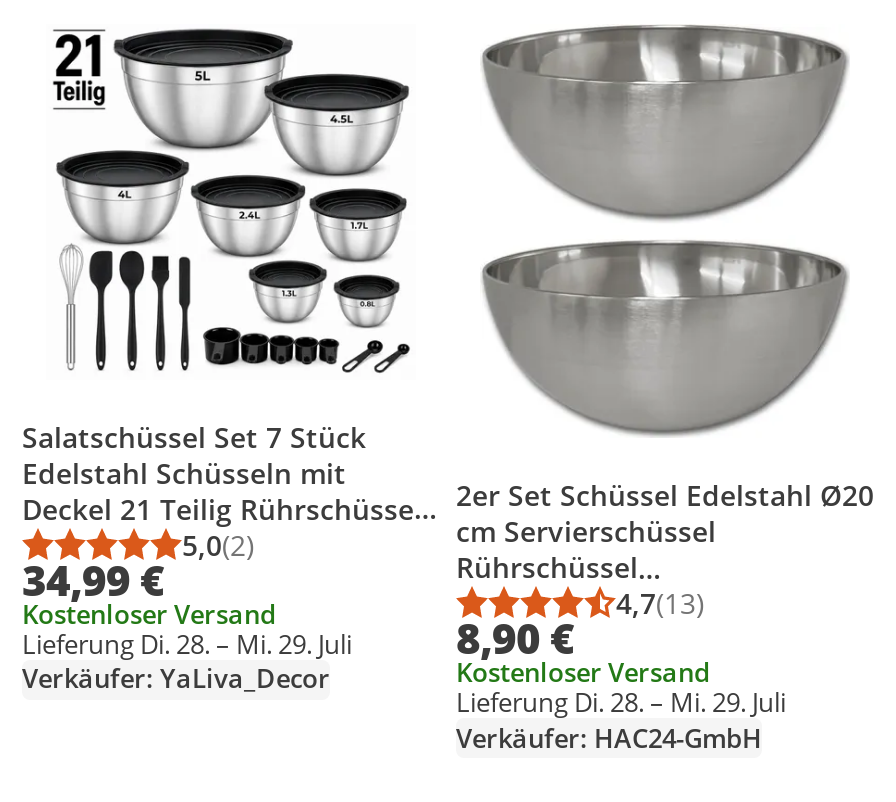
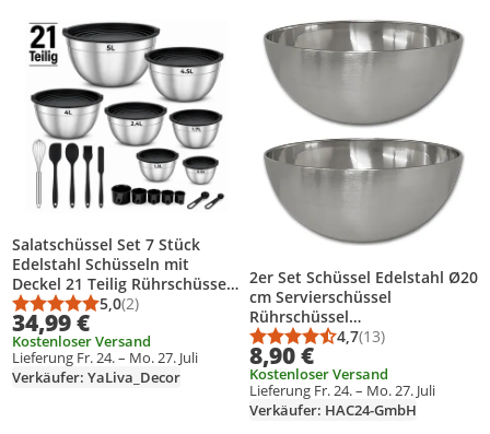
- Lieferung Di. 28. – Mi. 29. Juli
+ Lieferung Fr. 24. – Mo. 27. Juli

- Lieferung Di. 28. – Mi. 29. Juli
+ Lieferung Fr. 24. – Mo. 27. Juli
